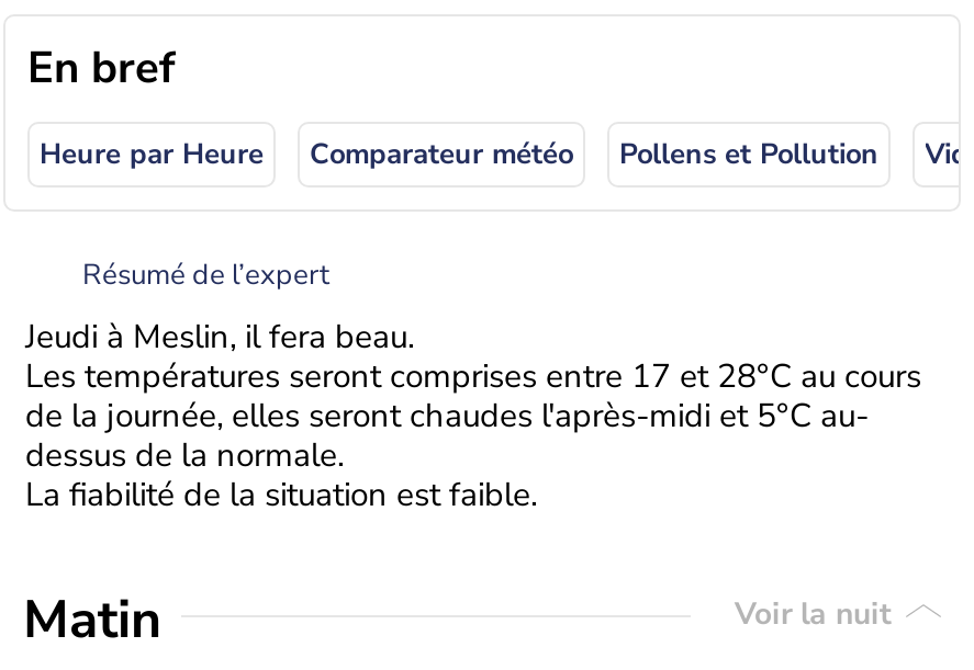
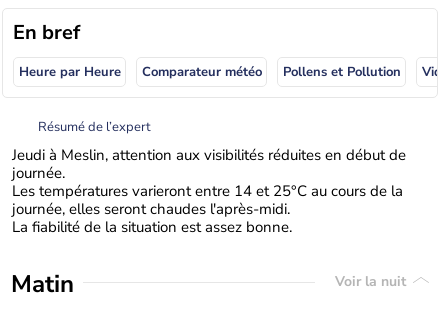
- Jeudi à Meslin, il fera beau.
- Les températures seront comprises entre 17 et 28°C au cours
- de la journée, elles seront chaudes l'après-midi et 5°C au-
- dessus de la normale.
- La fiabilité de la situation est faible.
+ Jeudi à Meslin, attention aux visibilités réduites en début de
+ journée.
+ Les températures varieront entre 14 et 25°C au cours de la
+ journée, elles seront chaudes l'après-midi.
+ La fiabilité de la situation est assez bonne.
